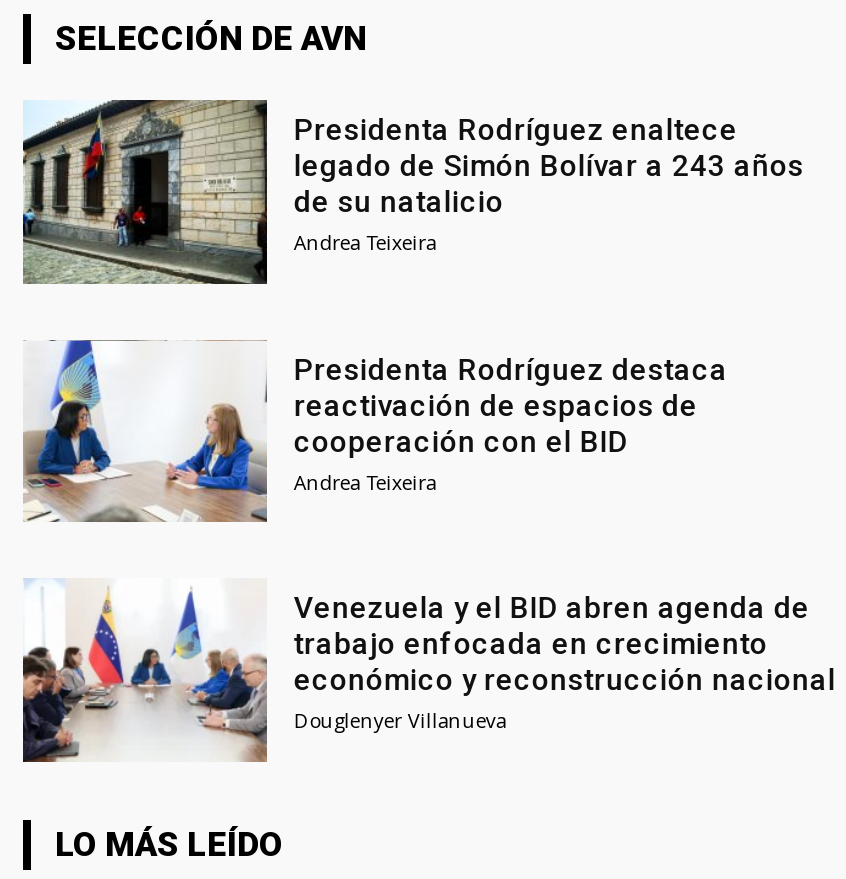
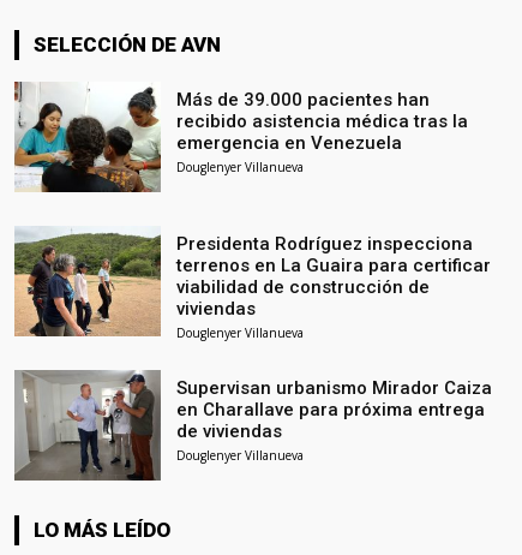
- [image]
- Presidenta Rodríguez enaltece
- legado de Simón Bolívar a 243 años
- de su natalicio
- Andrea Teixeira
+ [image]
+ Más de 39.000 pacientes han
+ recibido asistencia médica tras la
+ emergencia en Venezuela
+ Douglenyer Villanueva

- [image]
- Presidenta Rodríguez destaca
- reactivación de espacios de
- cooperación con el BID
- Andrea Teixeira
+ [image]
+ Presidenta Rodríguez inspecciona
+ terrenos en La Guaira para certificar
+ viabilidad de construcción de
+ viviendas
+ Douglenyer Villanueva

- [image]
- Venezuela y el BID abren agenda de
- trabajo enfocada en crecimiento
- económico y reconstrucción nacional
+ [image]
+ Supervisan urbanismo Mirador Caiza
+ en Charallave para próxima entrega
+ de viviendas
